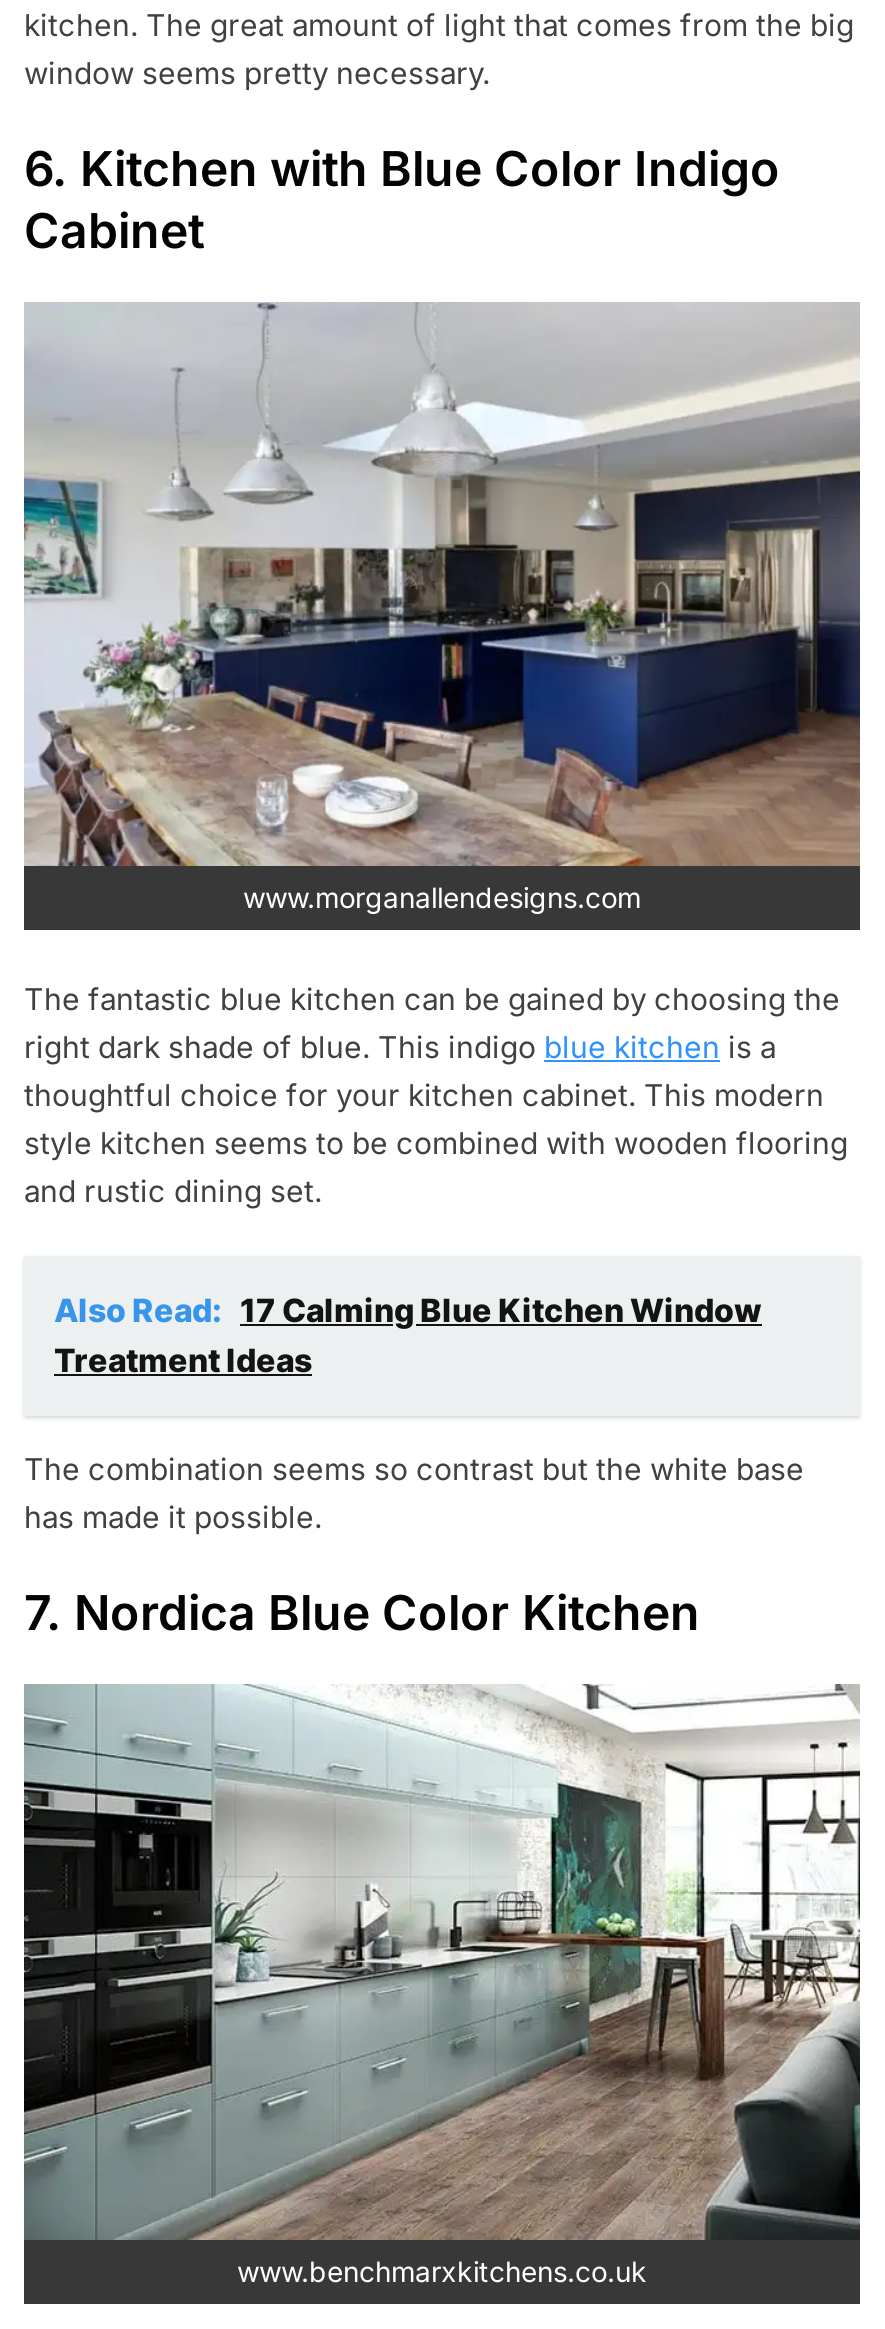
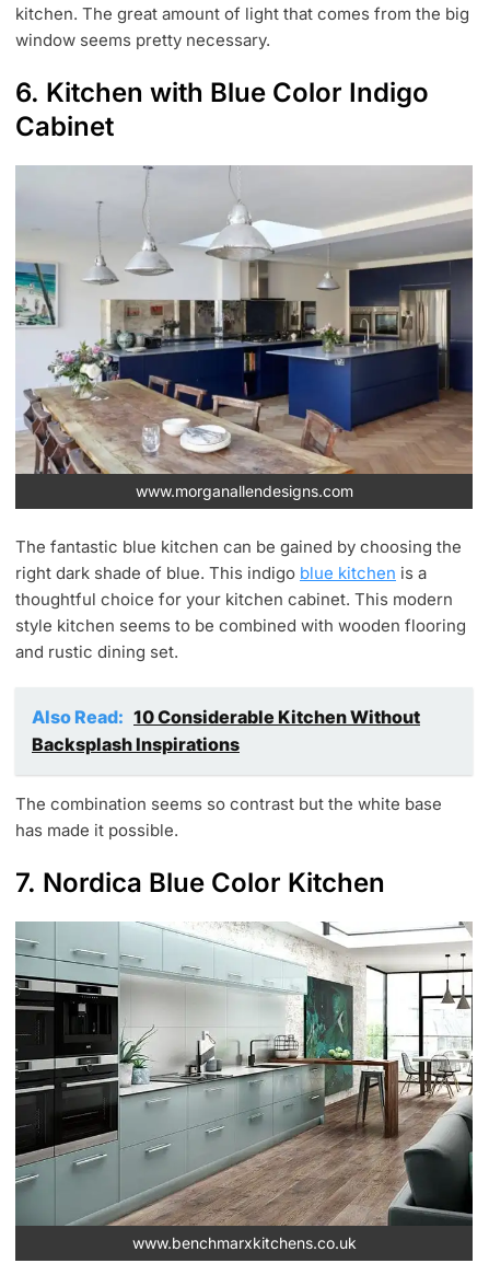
- Also Read: 17 Calming Blue Kitchen Window
- Treatment Ideas
+ Also Read: 10 Considerable Kitchen Without
+ Backsplash Inspirations
